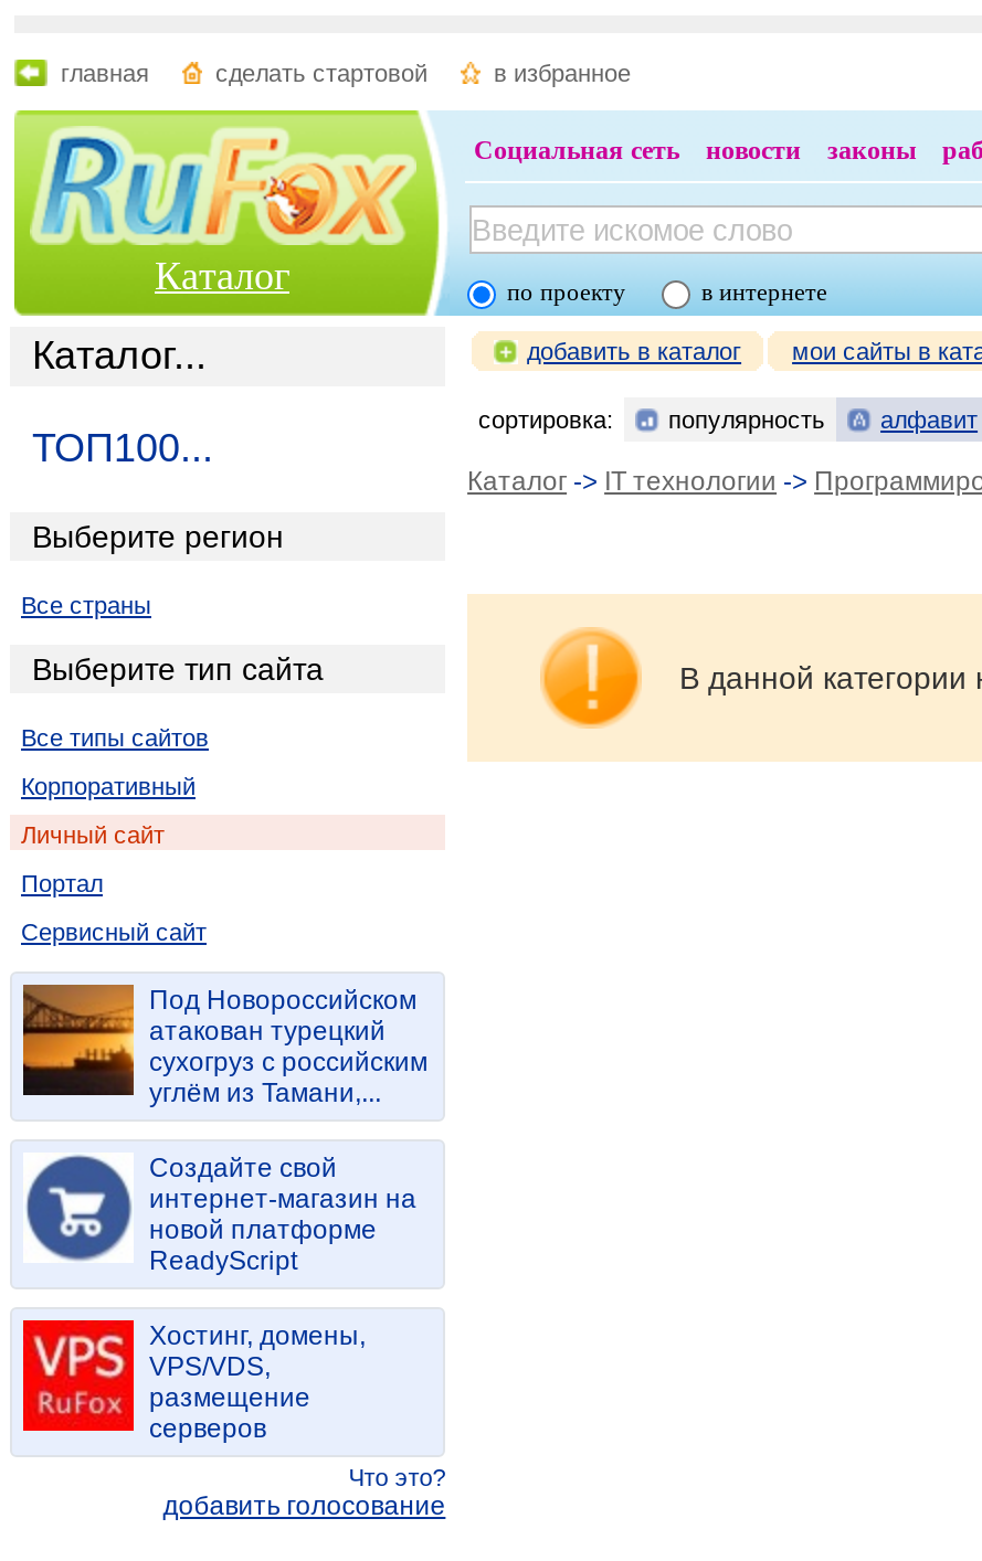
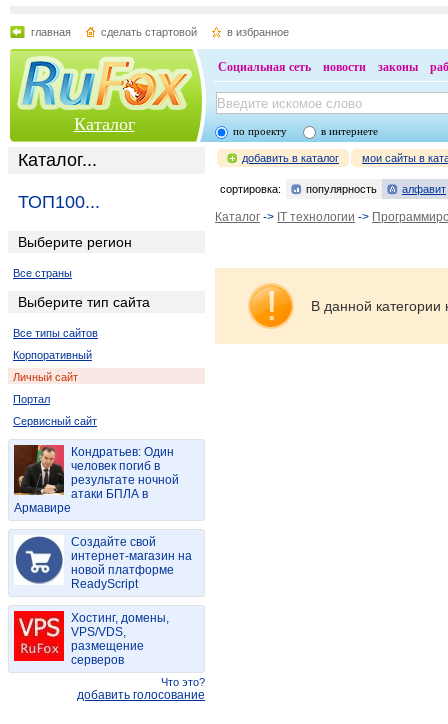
- [image]
- Под Новороссийском
- атакован турецкий
- сухогруз с российским
- углём из Тамани,...
+ [image]
+ Кондратьев: Один
+ человек погиб в
+ результате ночной
+ атаки БПЛА в
+ Армавире
